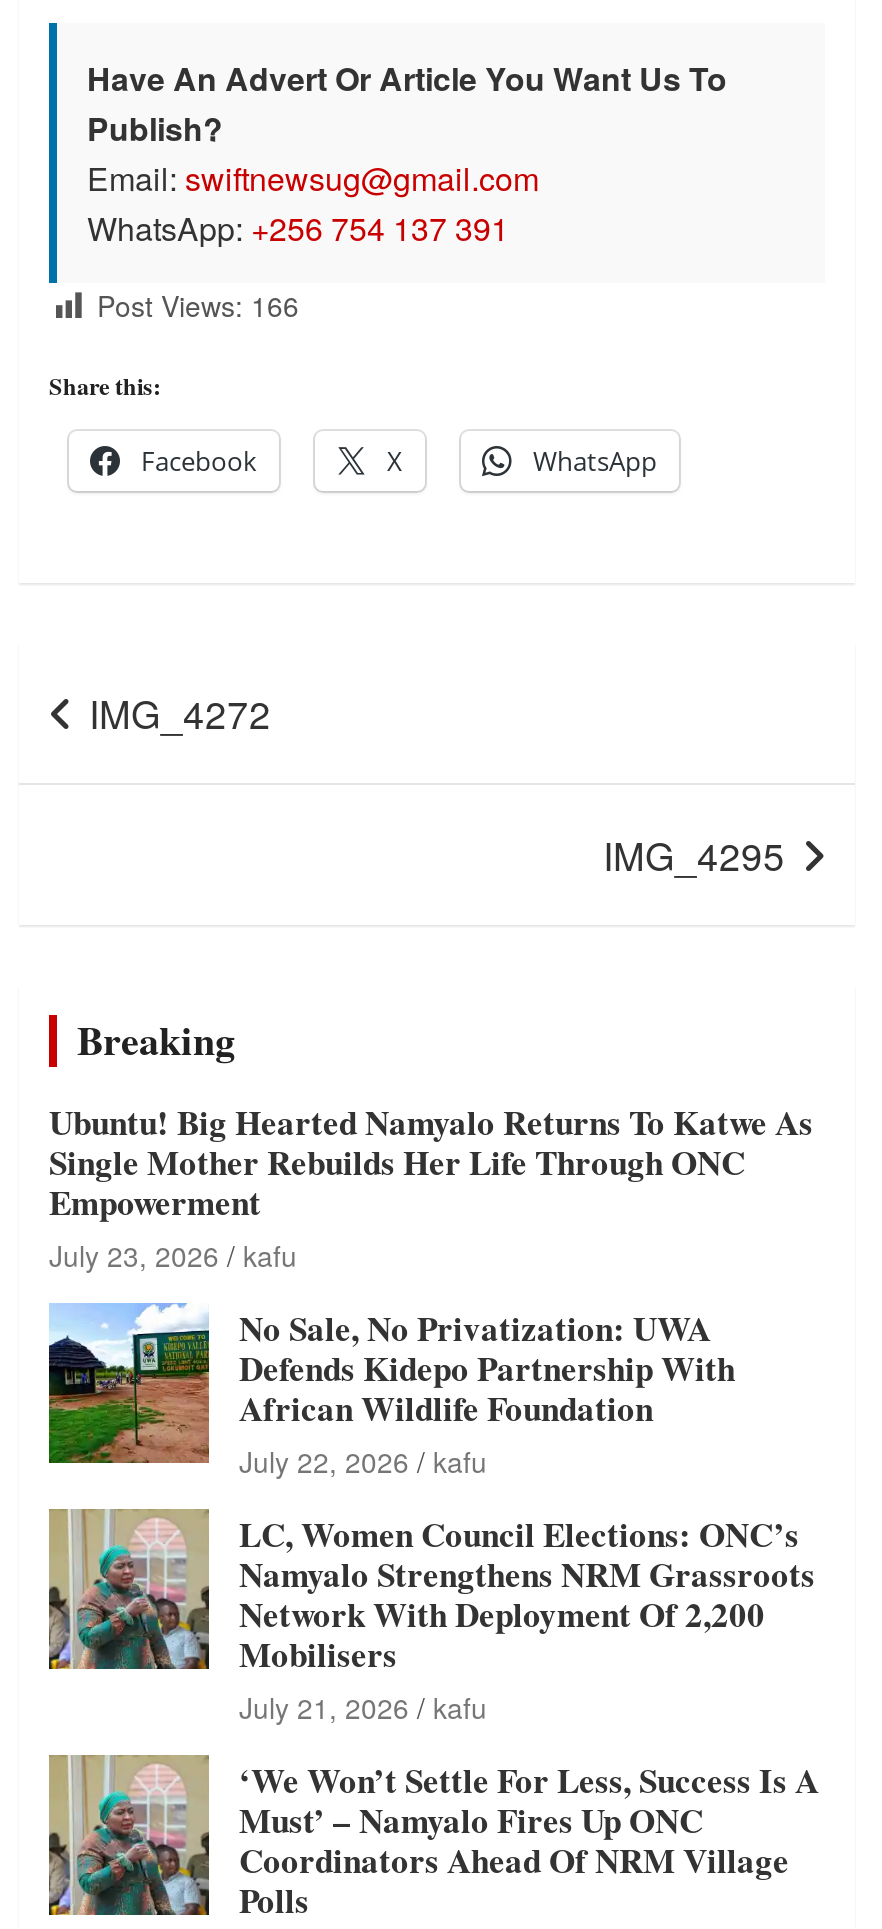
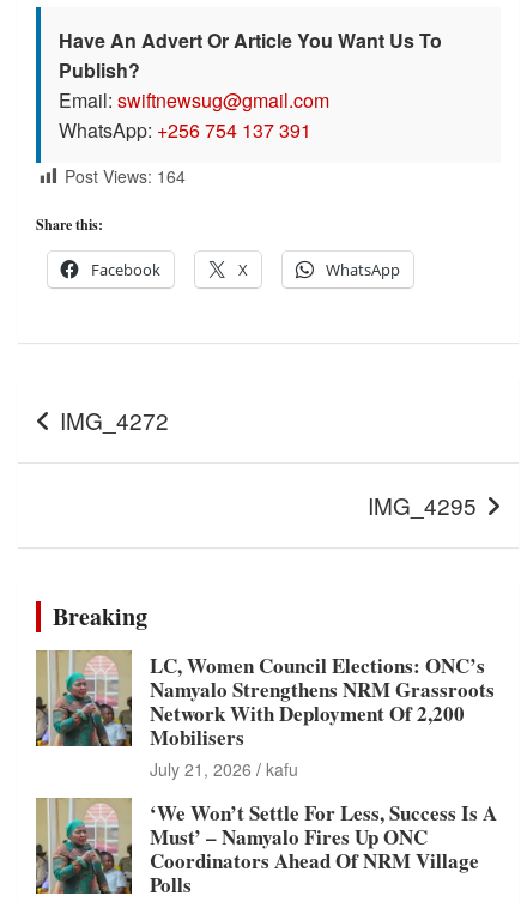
- Post Views: 166
+ Post Views: 164

- [image]
- Ubuntu! Big Hearted Namyalo Returns To Katwe As
- Single Mother Rebuilds Her Life Through ONC
- Empowerment
- July 23, 2026 kafu
- No Sale, No Privatization: UWA
- Defends Kidepo Partnership With
- African Wildlife Foundation
- July 22, 2026 kafu
